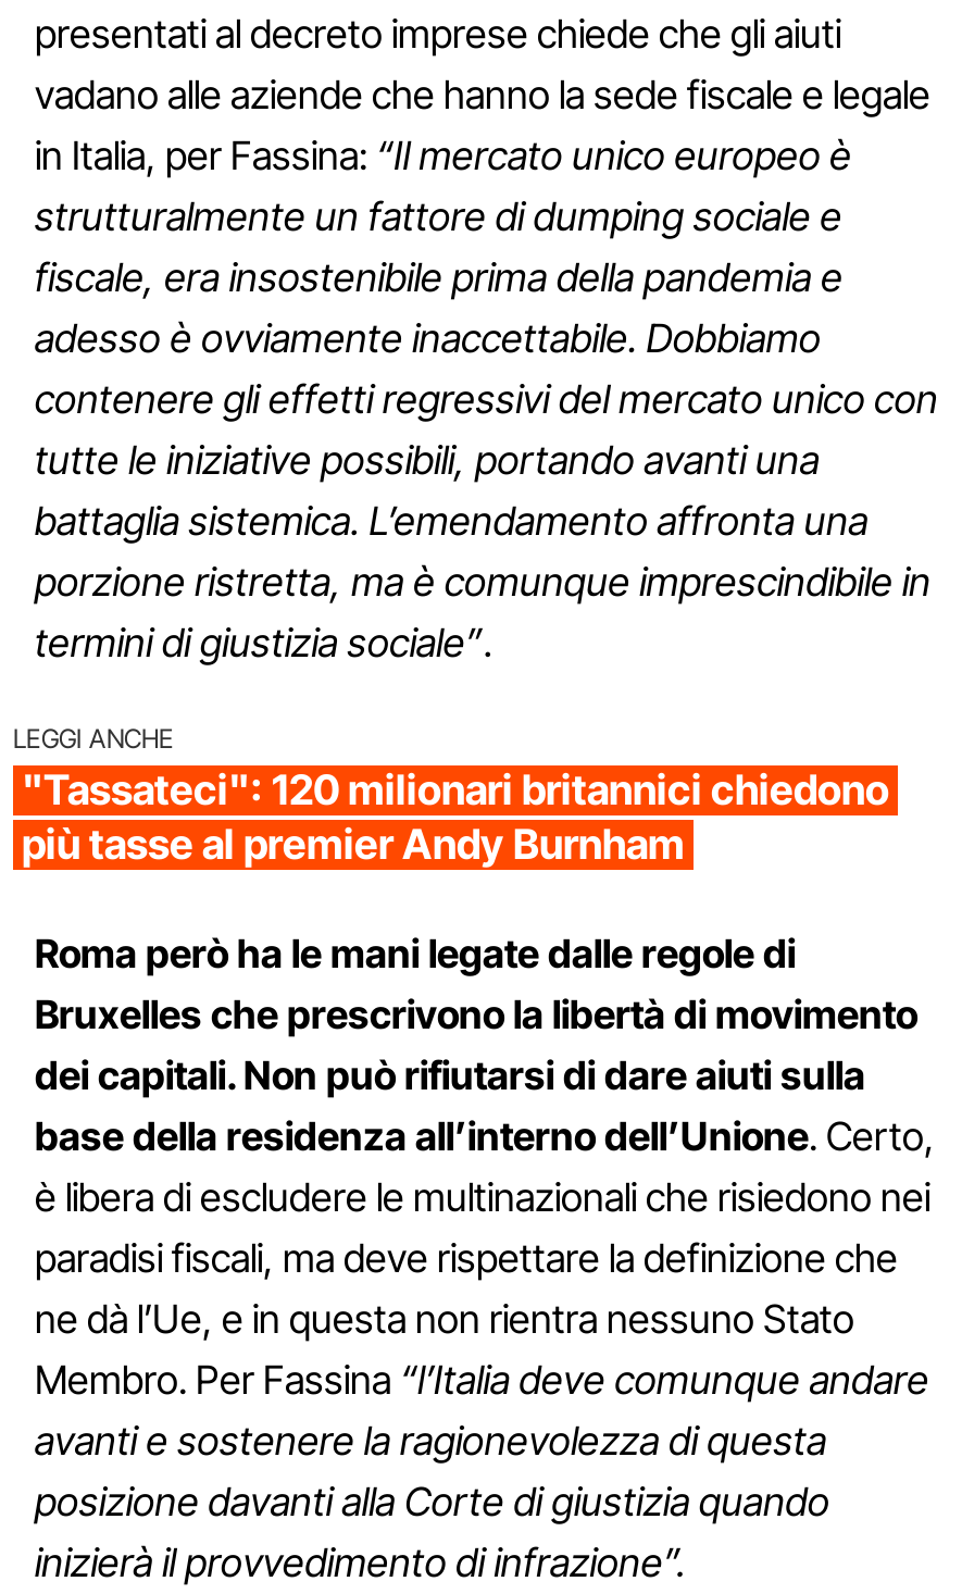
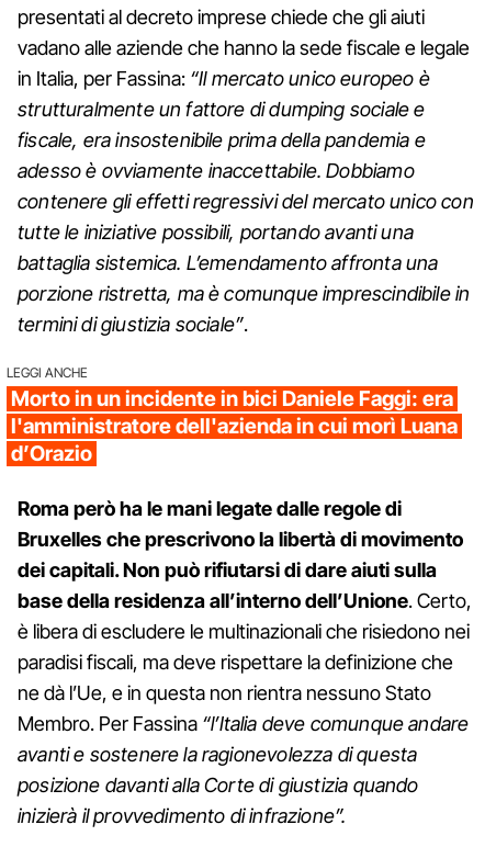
- "Tassateci": 120 milionari britannici chiedono
- più tasse al premier Andy Burnham
+ Morto in un incidente in bici Daniele Faggi: era
+ l'amministratore dell'azienda in cui morì Luana
+ d’Orazio
